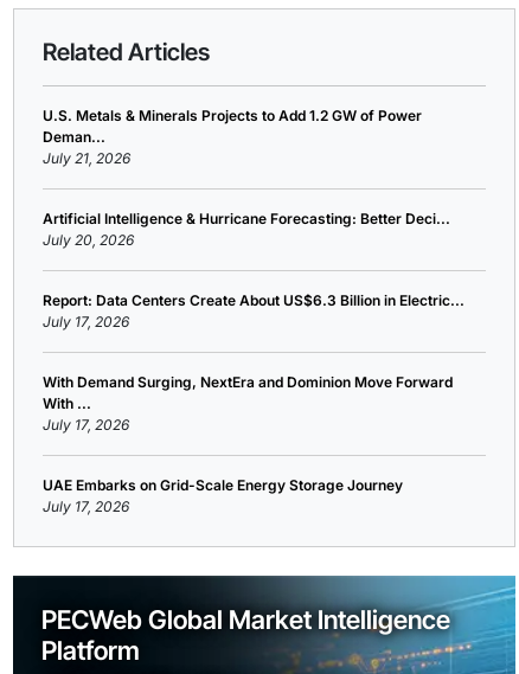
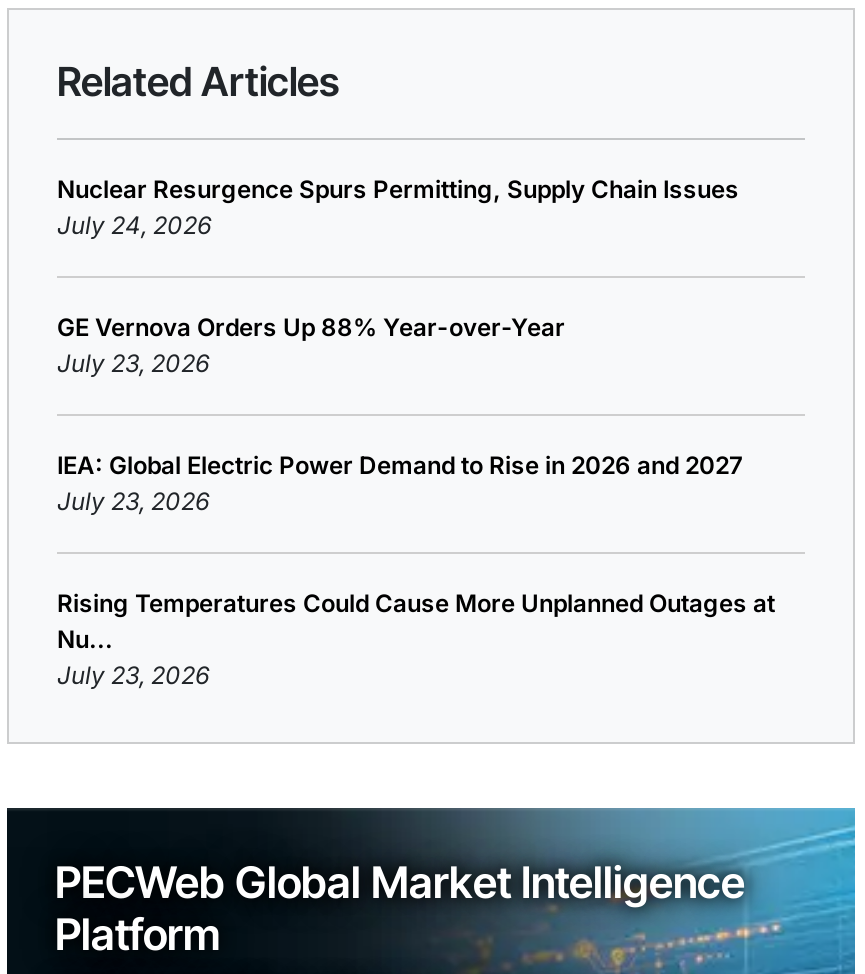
- U.S. Metals & Minerals Projects to Add 1.2 GW of Power
- Deman...
- July 21, 2026
- Artificial Intelligence & Hurricane Forecasting: Better Deci...
- July 20, 2026
- Report: Data Centers Create About US$6.3 Billion in Electric...
- July 17, 2026
- With Demand Surging, NextEra and Dominion Move Forward
- With ...
- July 17, 2026
- UAE Embarks on Grid-Scale Energy Storage Journey
- July 17, 2026
+ Nuclear Resurgence Spurs Permitting, Supply Chain Issues
+ July 24, 2026
+ GE Vernova Orders Up 88% Year-over-Year
+ July 23, 2026
+ IEA: Global Electric Power Demand to Rise in 2026 and 2027
+ July 23, 2026
+ Rising Temperatures Could Cause More Unplanned Outages at
+ Nu...
+ July 23, 2026
